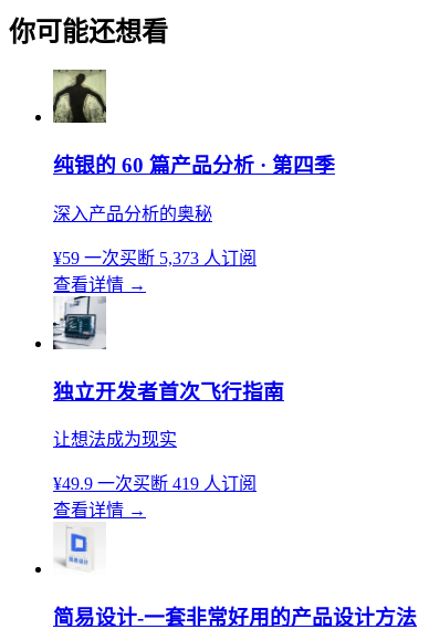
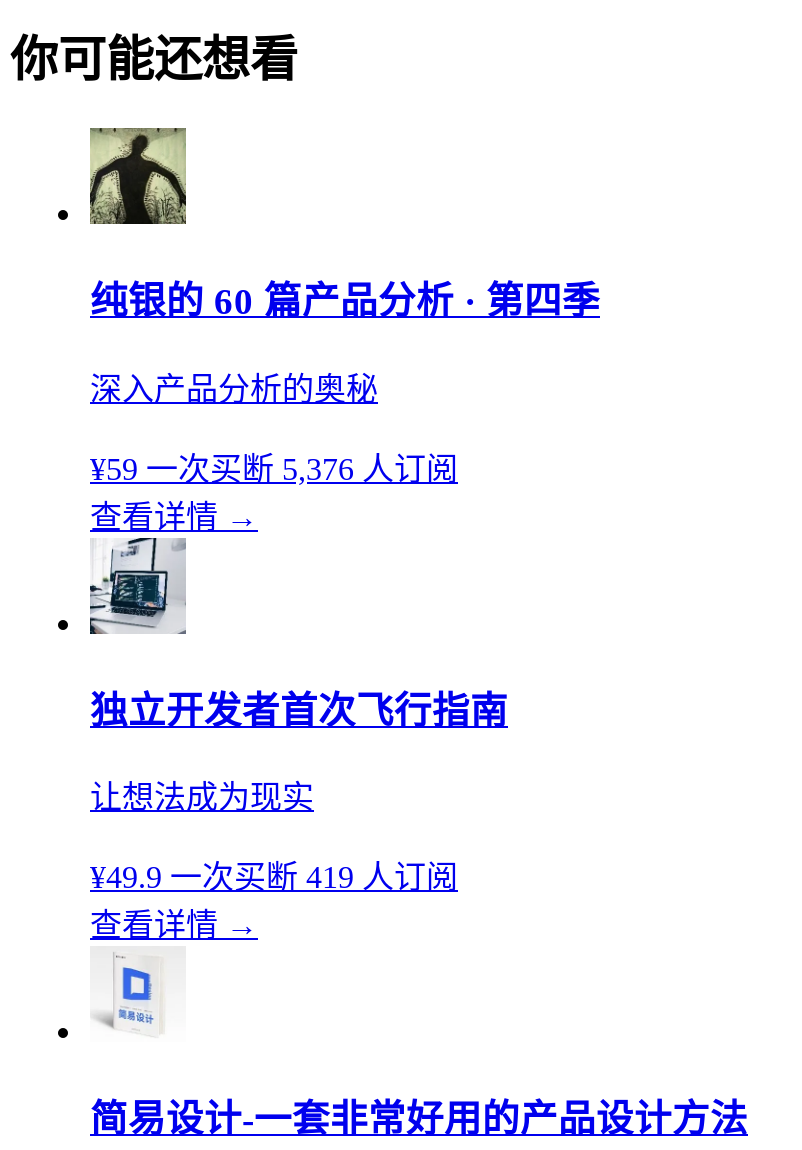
- ¥59一次买断5,373 人订阅
+ ¥59一次买断5,376 人订阅
